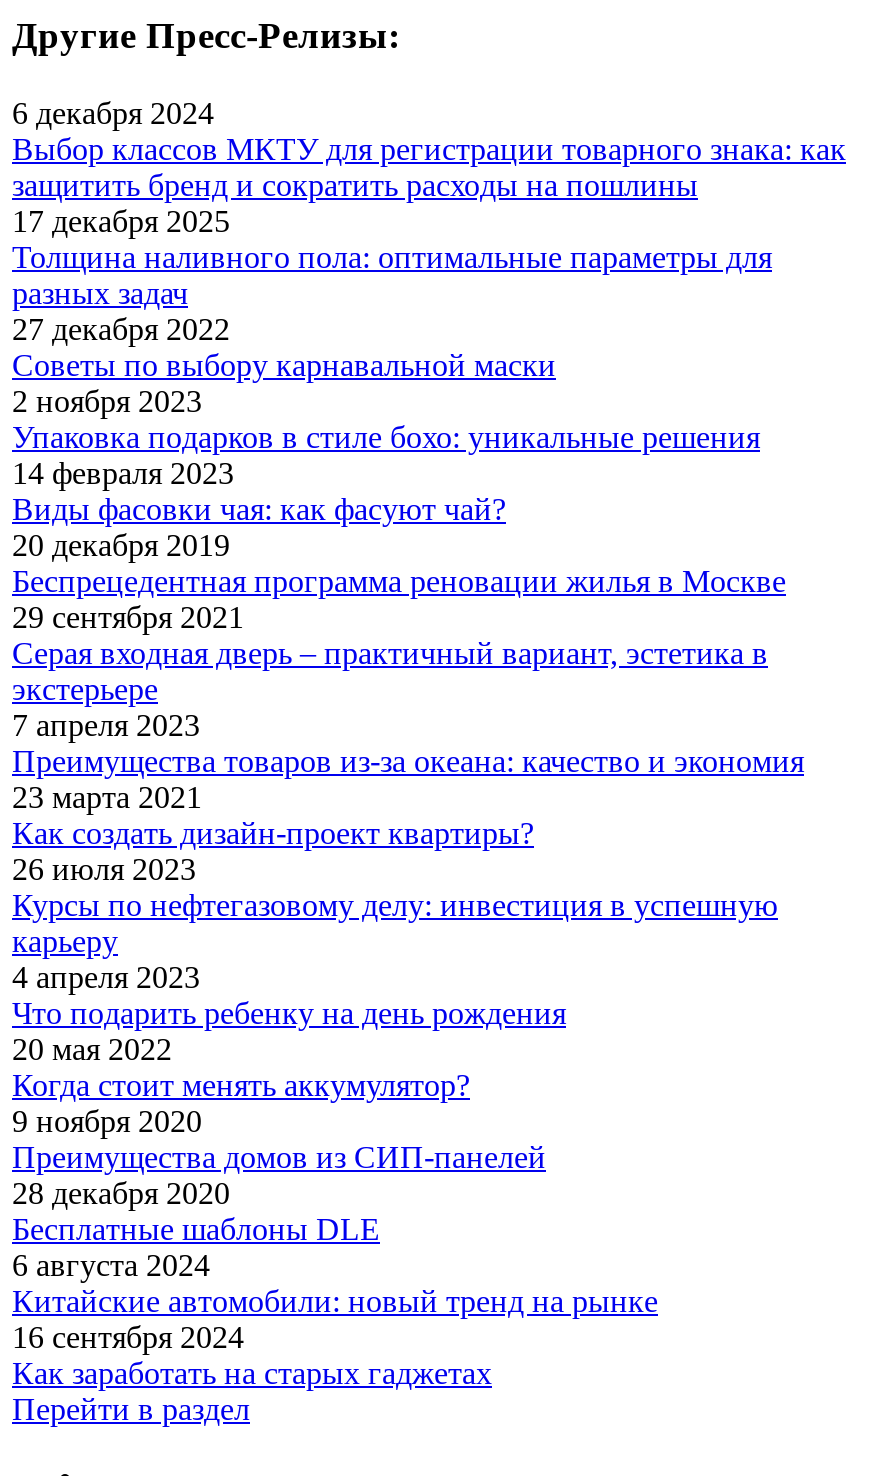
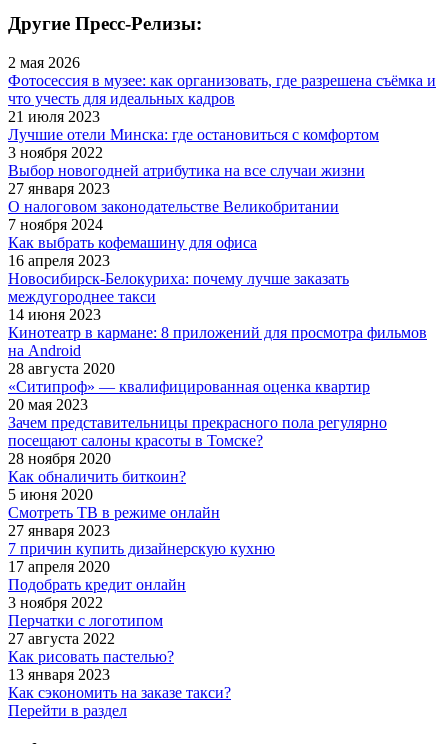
- 6 декабря 2024
- Выбор классов МКТУ для регистрации товарного знака: как
- защитить бренд и сократить расходы на пошлины
- 17 декабря 2025
- Толщина наливного пола: оптимальные параметры для
- разных задач
- 27 декабря 2022
- Советы по выбору карнавальной маски
- 2 ноября 2023
- Упаковка подарков в стиле бохо: уникальные решения
- 14 февраля 2023
- Виды фасовки чая: как фасуют чай?
- 20 декабря 2019
- Беспрецедентная программа реновации жилья в Москве
- 29 сентября 2021
- Серая входная дверь – практичный вариант, эстетика в
- экстерьере
- 7 апреля 2023
- Преимущества товаров из-за океана: качество и экономия
- 23 марта 2021
- Как создать дизайн-проект квартиры?
- 26 июля 2023
- Курсы по нефтегазовому делу: инвестиция в успешную
- карьеру
- 4 апреля 2023
- Что подарить ребенку на день рождения
- 20 мая 2022
- Когда стоит менять аккумулятор?
- 9 ноября 2020
- Преимущества домов из СИП-панелей
- 28 декабря 2020
- Бесплатные шаблоны DLE
- 6 августа 2024
- Китайские автомобили: новый тренд на рынке
- 16 сентября 2024
- Как заработать на старых гаджетах
+ 2 мая 2026
+ Фотосессия в музее: как организовать, где разрешена съёмка и
+ что учесть для идеальных кадров
+ 21 июля 2023
+ Лучшие отели Минска: где остановиться с комфортом
+ 3 ноября 2022
+ Выбор новогодней атрибутика на все случаи жизни
+ 27 января 2023
+ О налоговом законодательстве Великобритании
+ 7 ноября 2024
+ Как выбрать кофемашину для офиса
+ 16 апреля 2023
+ Новосибирск-Белокуриха: почему лучше заказать
+ междугороднее такси
+ 14 июня 2023
+ Кинотеатр в кармане: 8 приложений для просмотра фильмов
+ на Android
+ 28 августа 2020
+ «Ситипроф» — квалифицированная оценка квартир
+ 20 мая 2023
+ Зачем представительницы прекрасного пола регулярно
+ посещают салоны красоты в Томске?
+ 28 ноября 2020
+ Как обналичить биткоин?
+ 5 июня 2020
+ Смотреть ТВ в режиме онлайн
+ 27 января 2023
+ 7 причин купить дизайнерскую кухню
+ 17 апреля 2020
+ Подобрать кредит онлайн
+ 3 ноября 2022
+ Перчатки с логотипом
+ 27 августа 2022
+ Как рисовать пастелью?
+ 13 января 2023
+ Как сэкономить на заказе такси?
